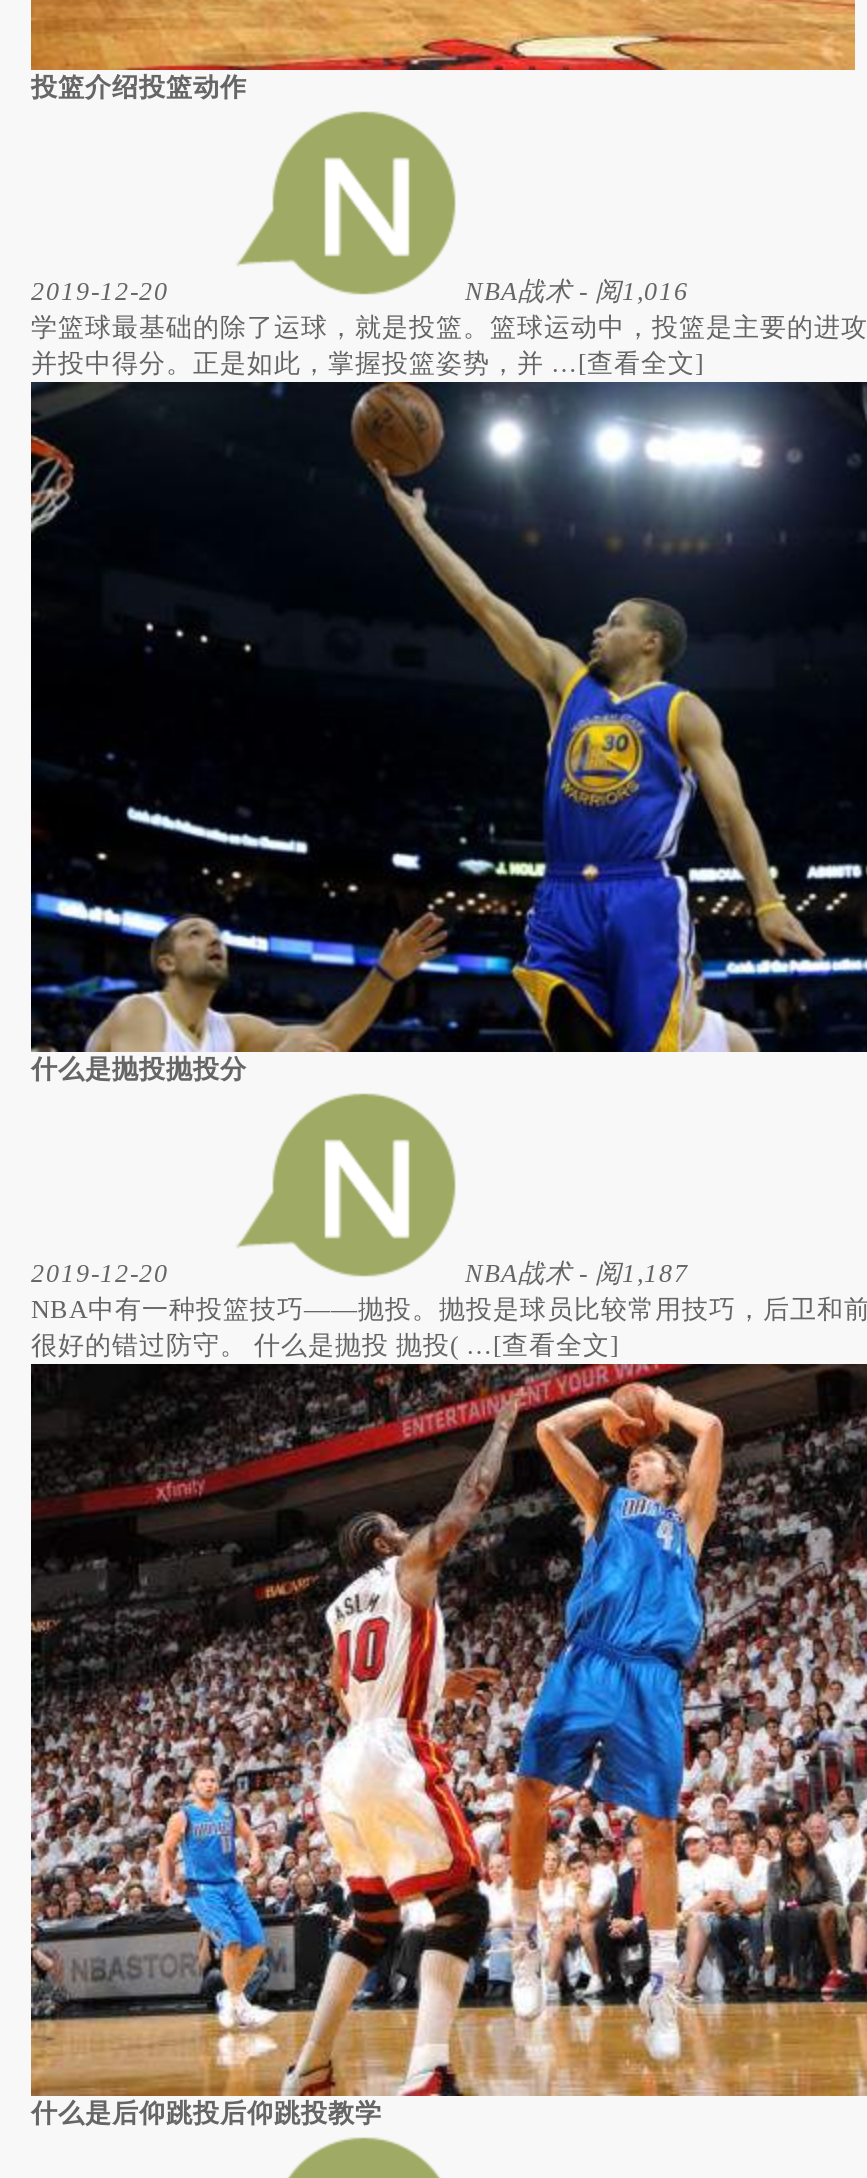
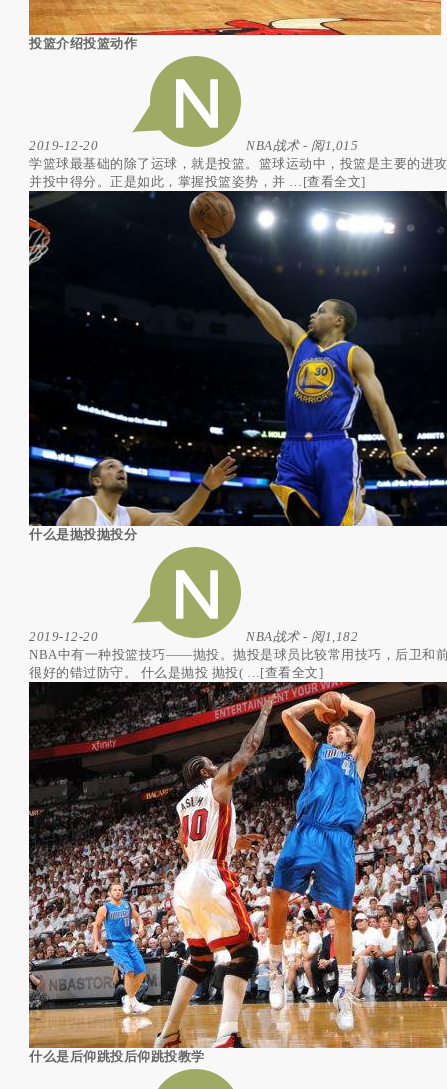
- NBA战术- 阅1,016
+ NBA战术- 阅1,015

- NBA战术- 阅1,187
+ NBA战术- 阅1,182
